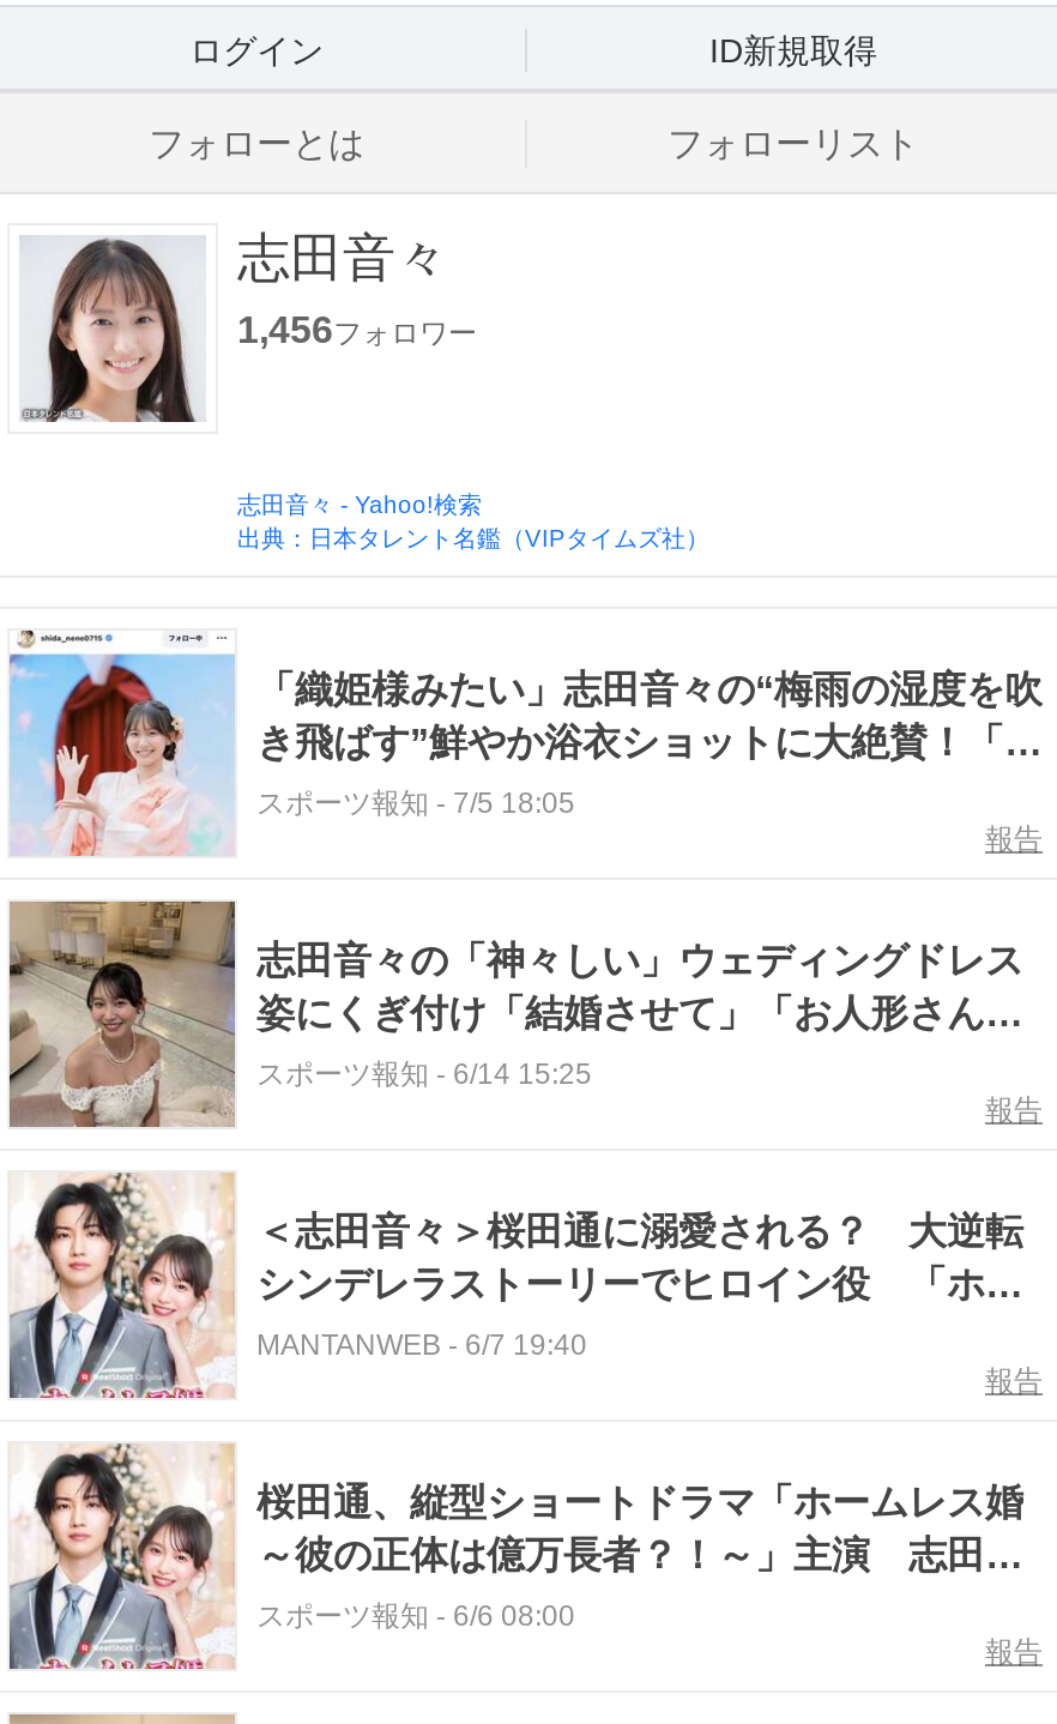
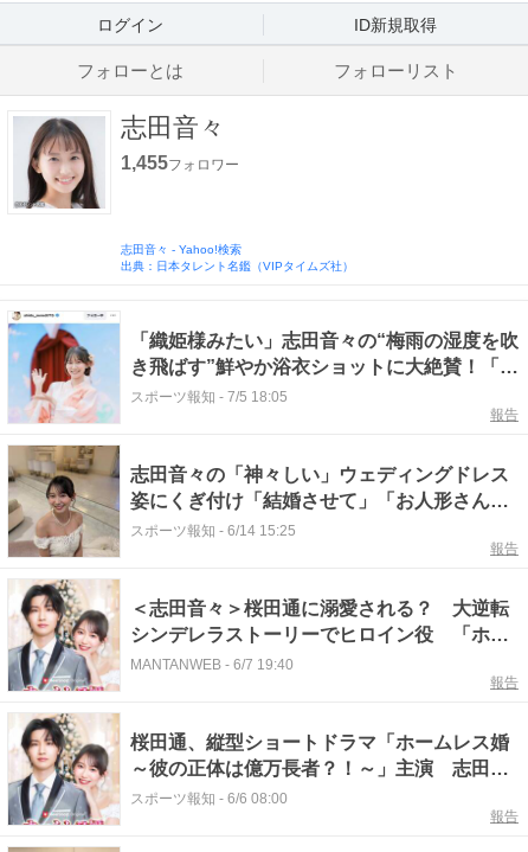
- 1,456フォロワー
+ 1,455フォロワー
